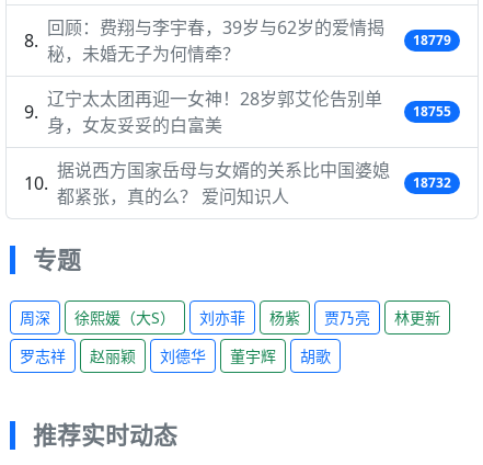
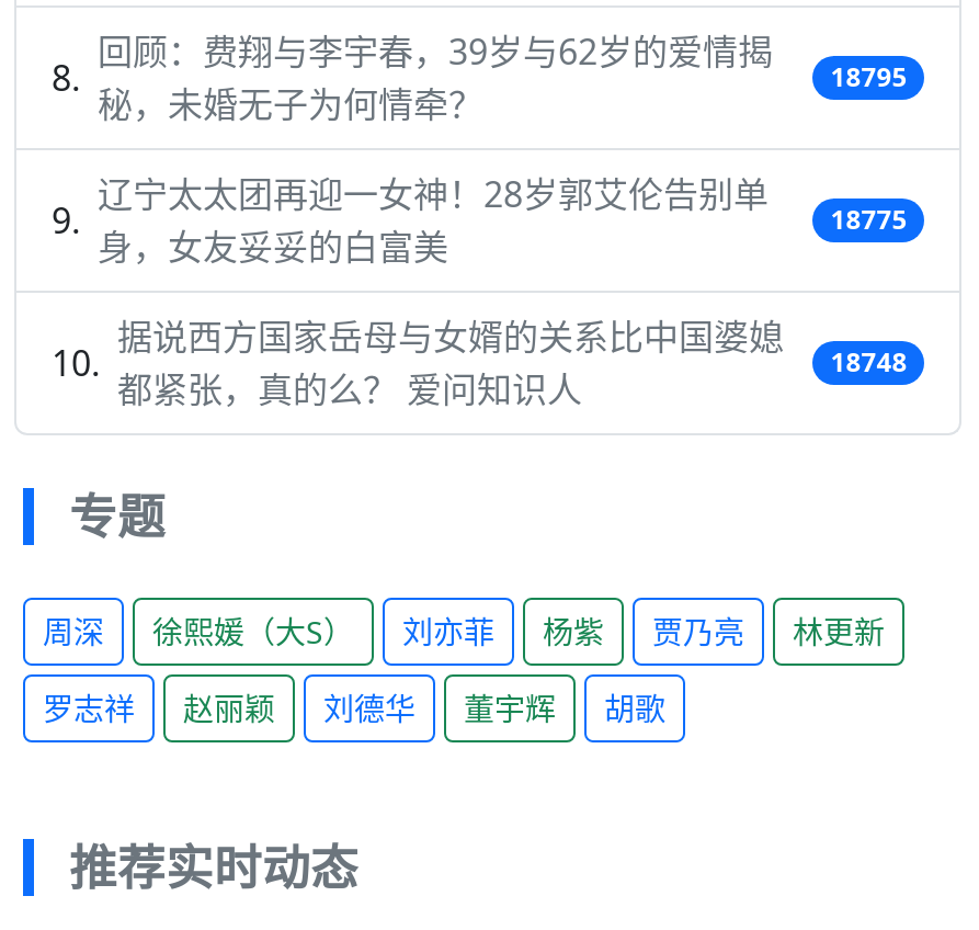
- 18779
+ 18795

- 18755
+ 18775

- 18732
+ 18748
